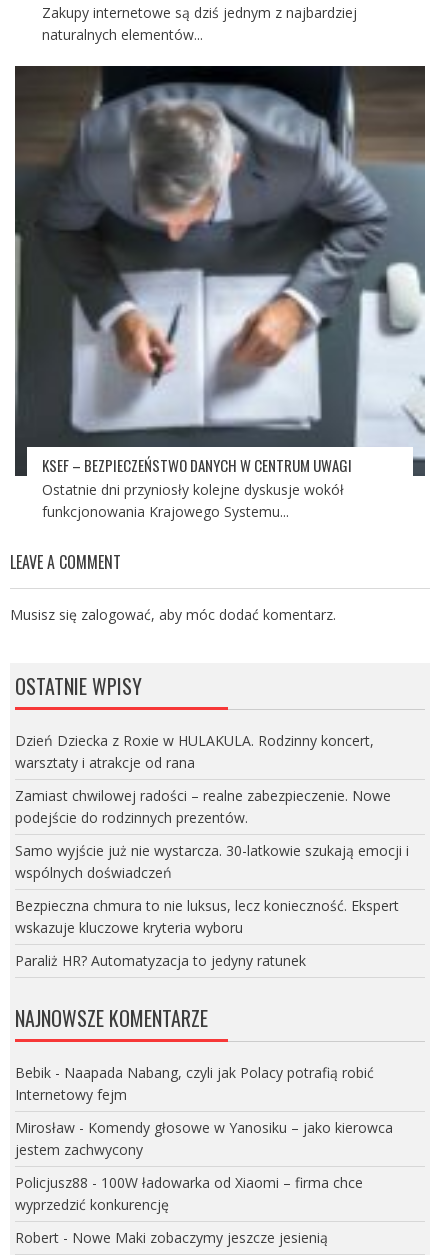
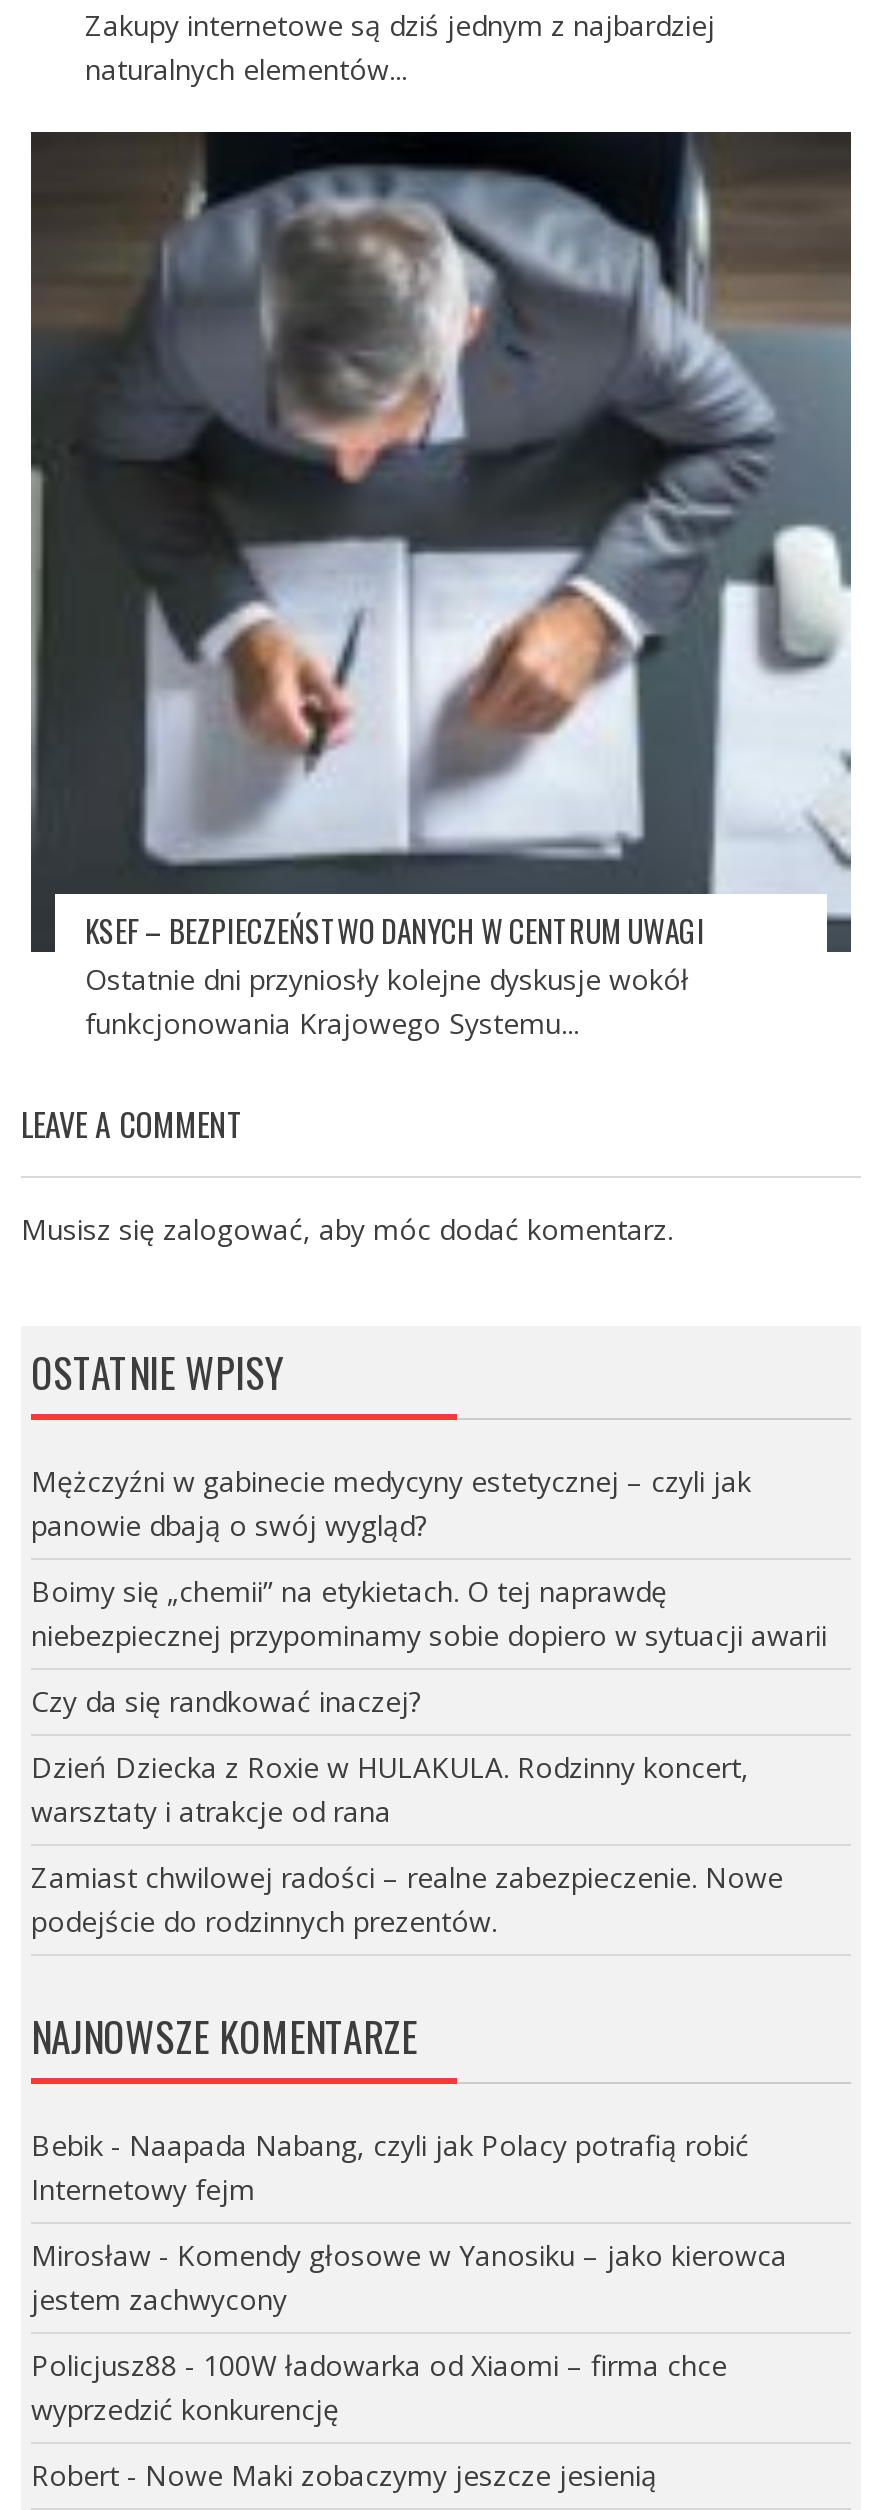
+ Mężczyźni w gabinecie medycyny estetycznej – czyli jak
+ panowie dbają o swój wygląd?
+ Boimy się „chemii” na etykietach. O tej naprawdę
+ niebezpiecznej przypominamy sobie dopiero w sytuacji awarii
+ Czy da się randkować inaczej?

moved down: Dzień Dziecka z Roxie w HULAKULA. Rodzinny koncert, | warsztaty i atrakcje od rana | Zamiast chwilowej radości – realne zabezpieczenie. Nowe | podejście do rodzinnych prezentów.

- Samo wyjście już nie wystarcza. 30-latkowie szukają emocji i
- wspólnych doświadczeń
- Bezpieczna chmura to nie luksus, lecz konieczność. Ekspert
- wskazuje kluczowe kryteria wyboru
- Paraliż HR? Automatyzacja to jedyny ratunek
